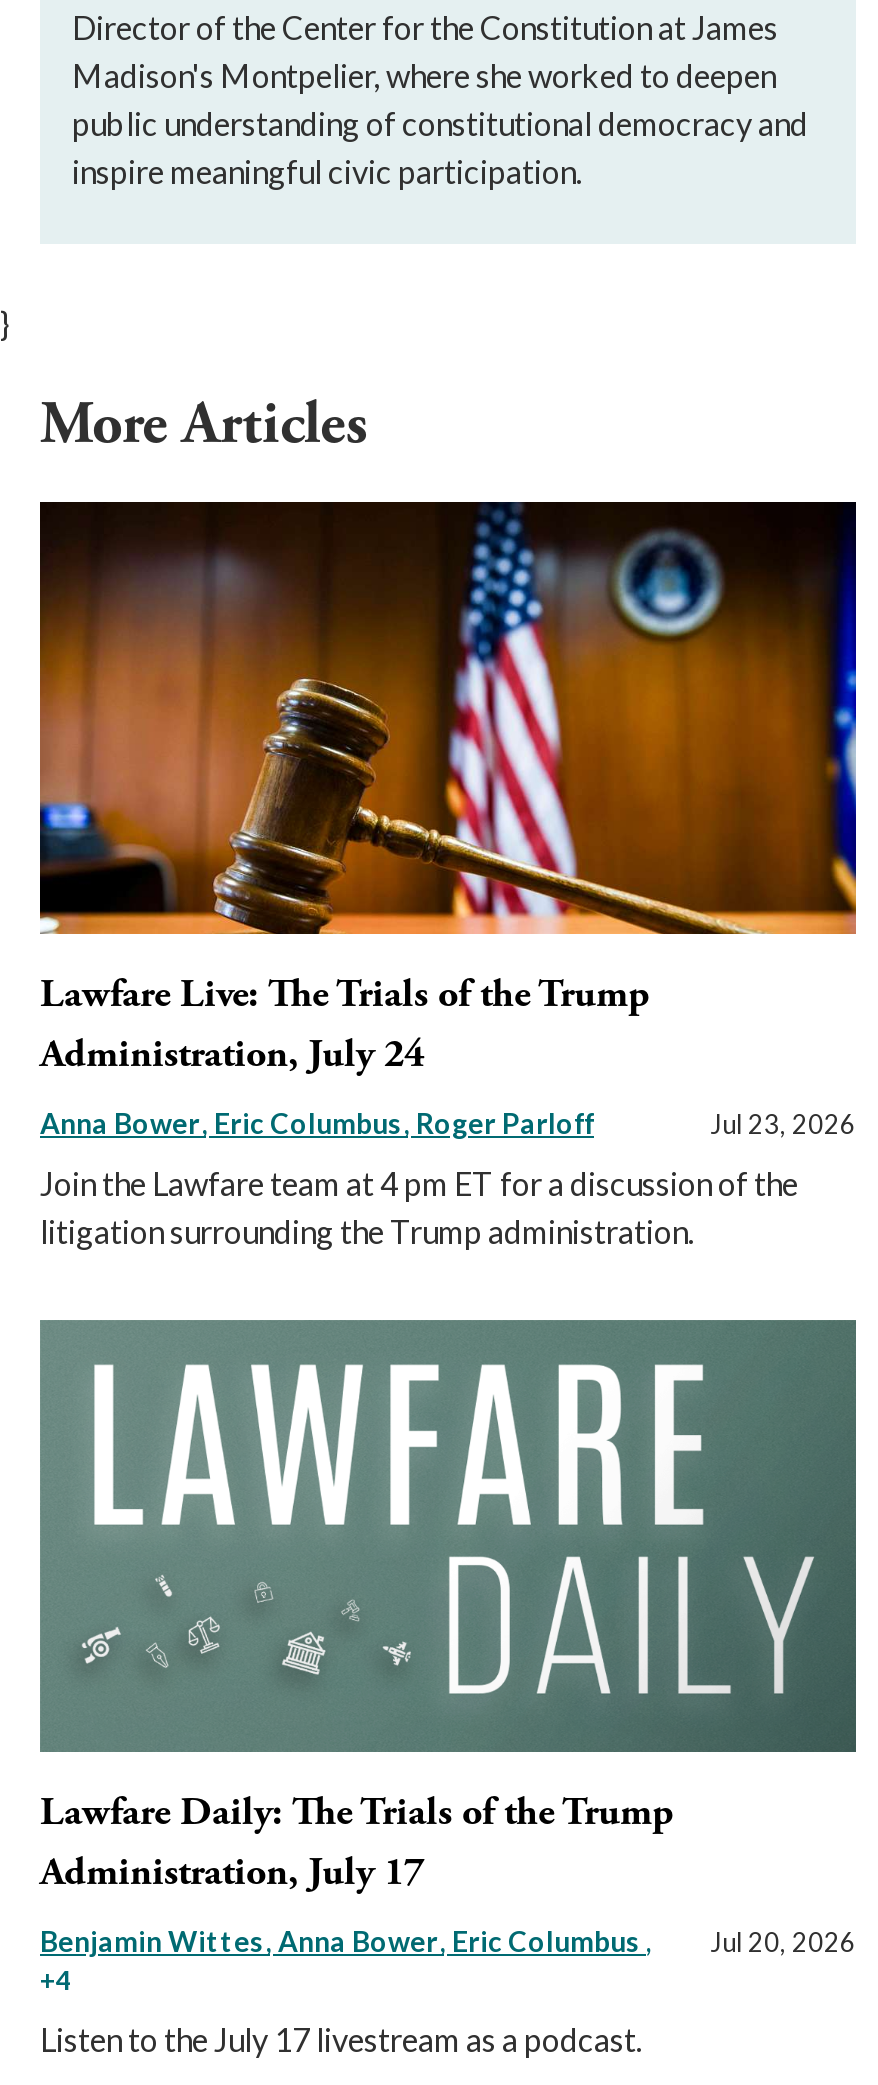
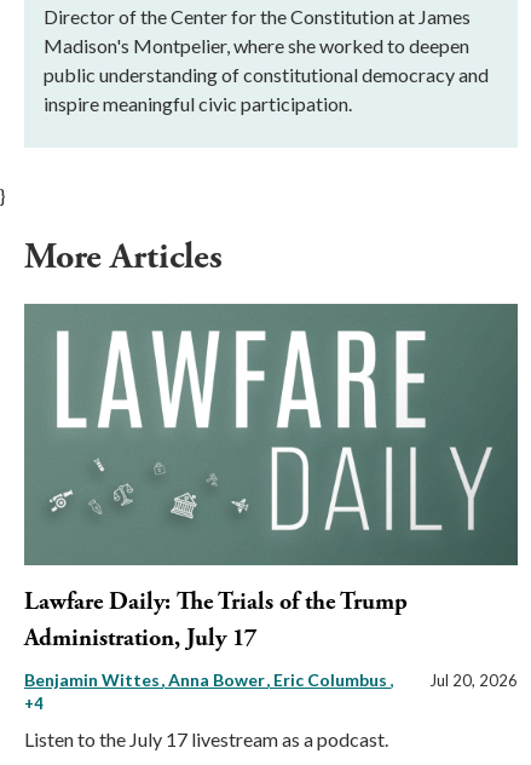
- [image]
- Lawfare Live: The Trials of the Trump
- Administration, July 24
- Anna Bower Eric Columbus Roger Parloff
- Jul 23, 2026
- Join the Lawfare team at 4 pm ET for a discussion of the
- litigation surrounding the Trump administration.
